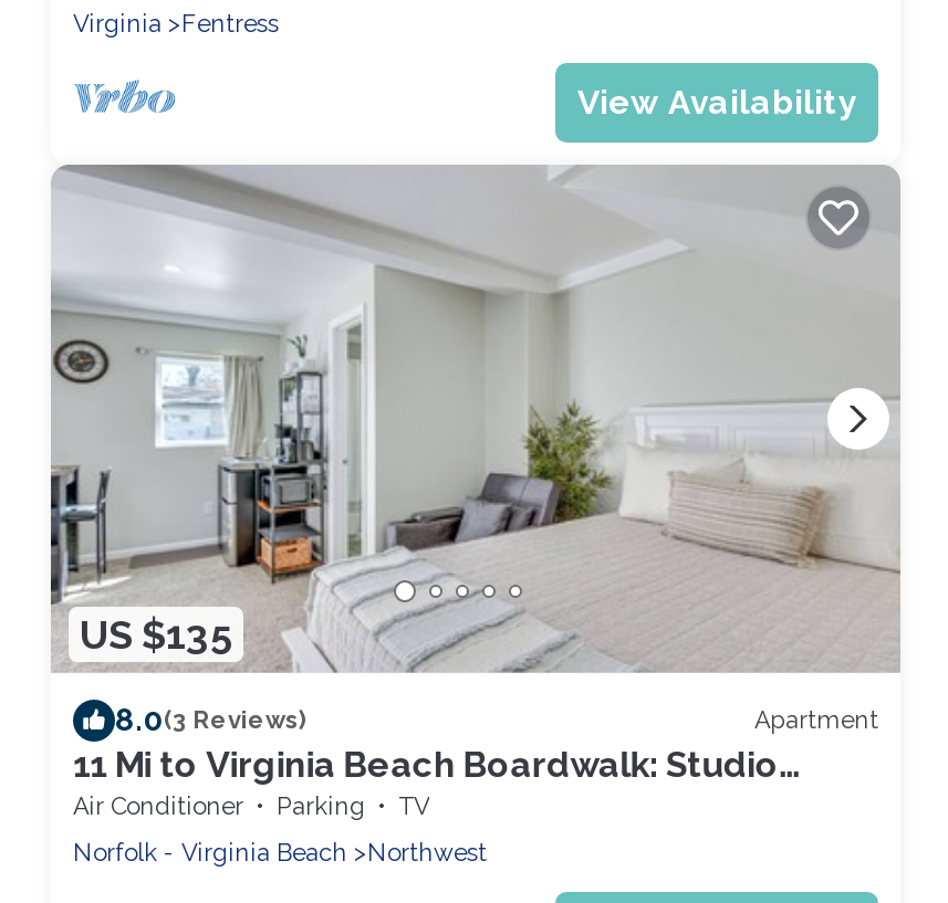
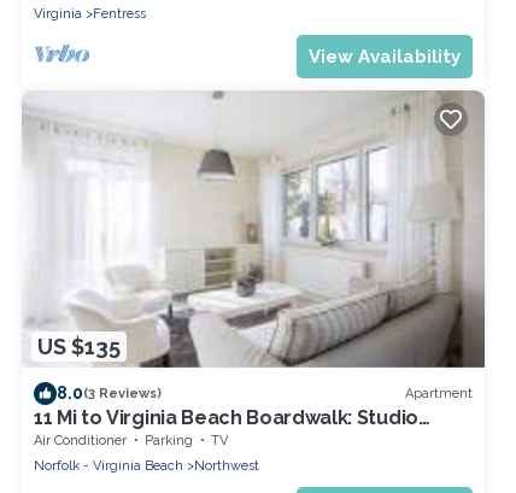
- [image]
+ [image]
